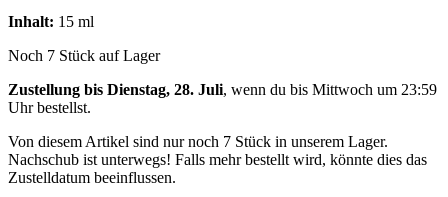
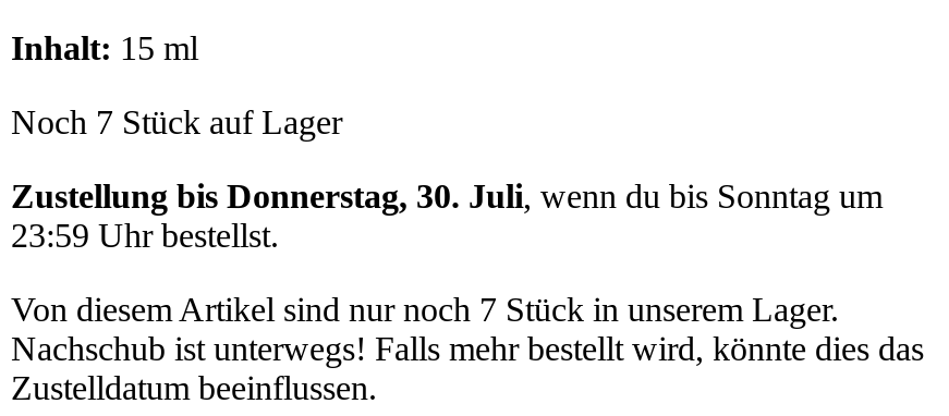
- Zustellung bis Dienstag, 28. Juli, wenn du bis Mittwoch um 23:59
- Uhrbestellst.
+ Zustellung bis Donnerstag, 30. Juli, wenn du bis Sonntag um
+ 23:59 Uhrbestellst.
